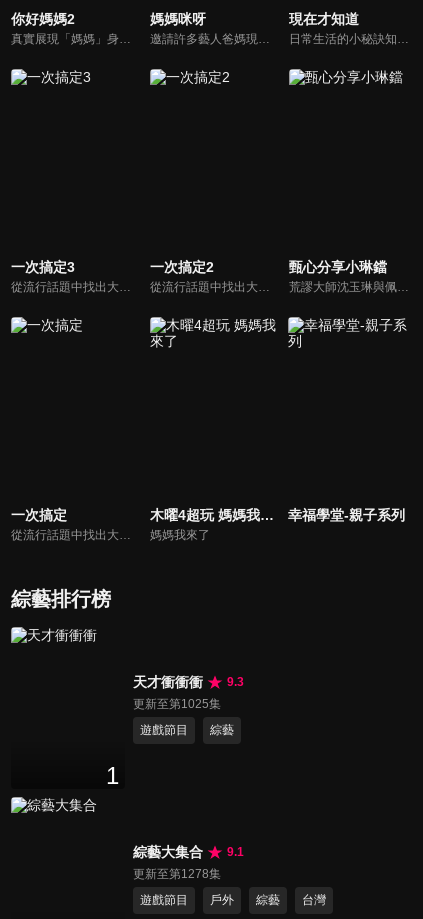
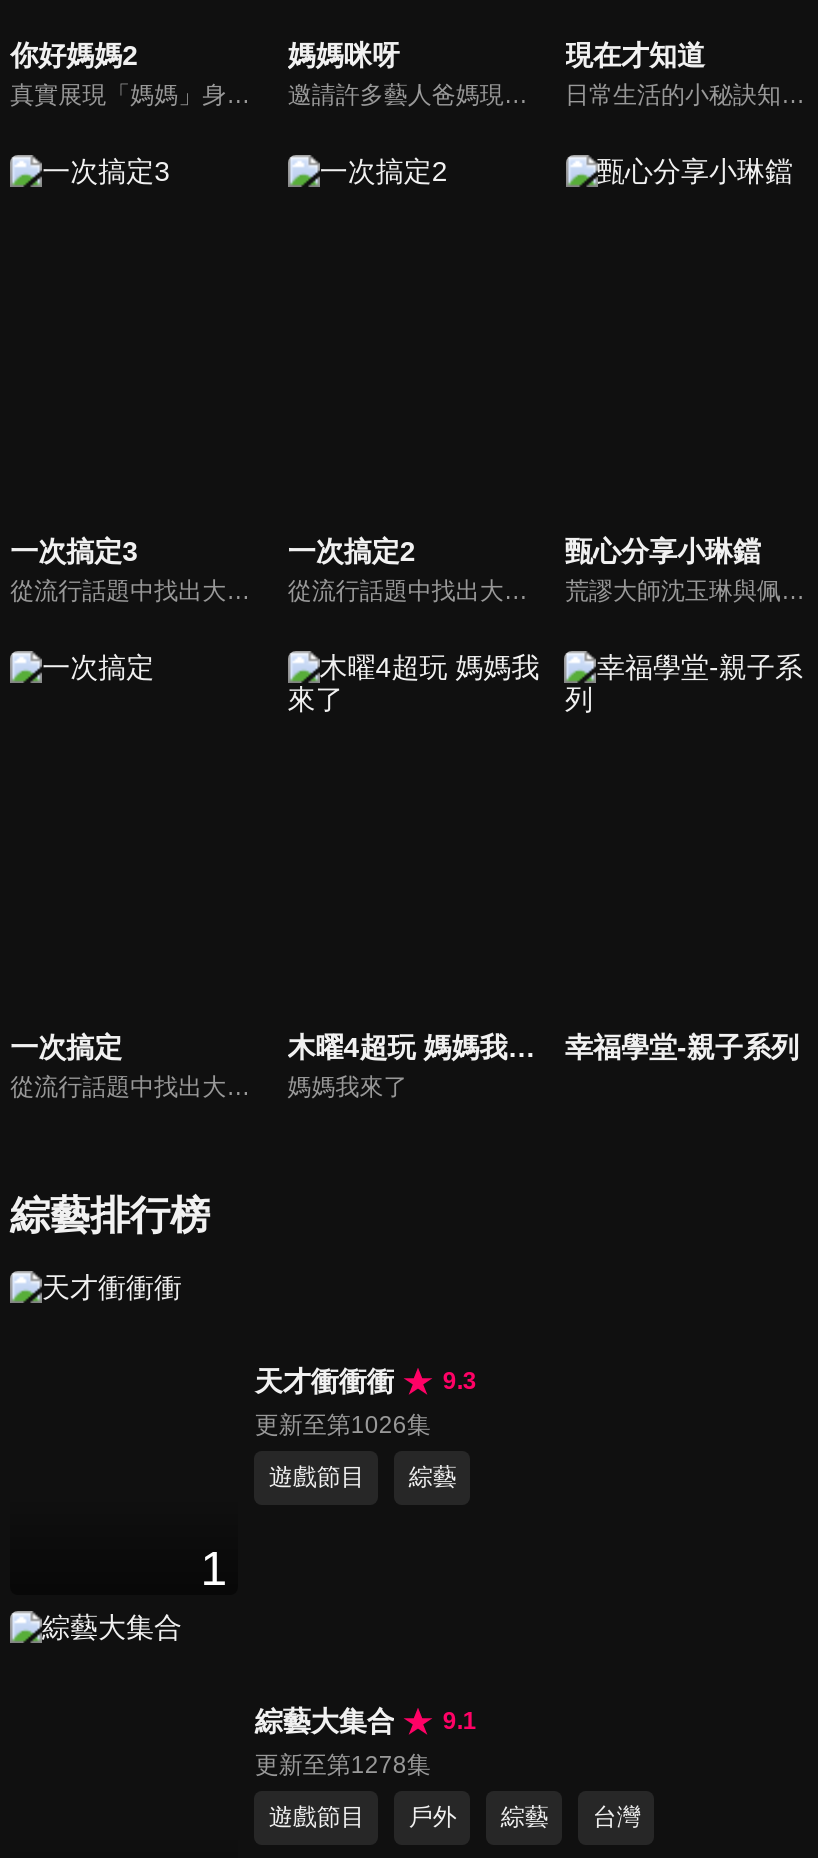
- 更新至第1025集
+ 更新至第1026集
